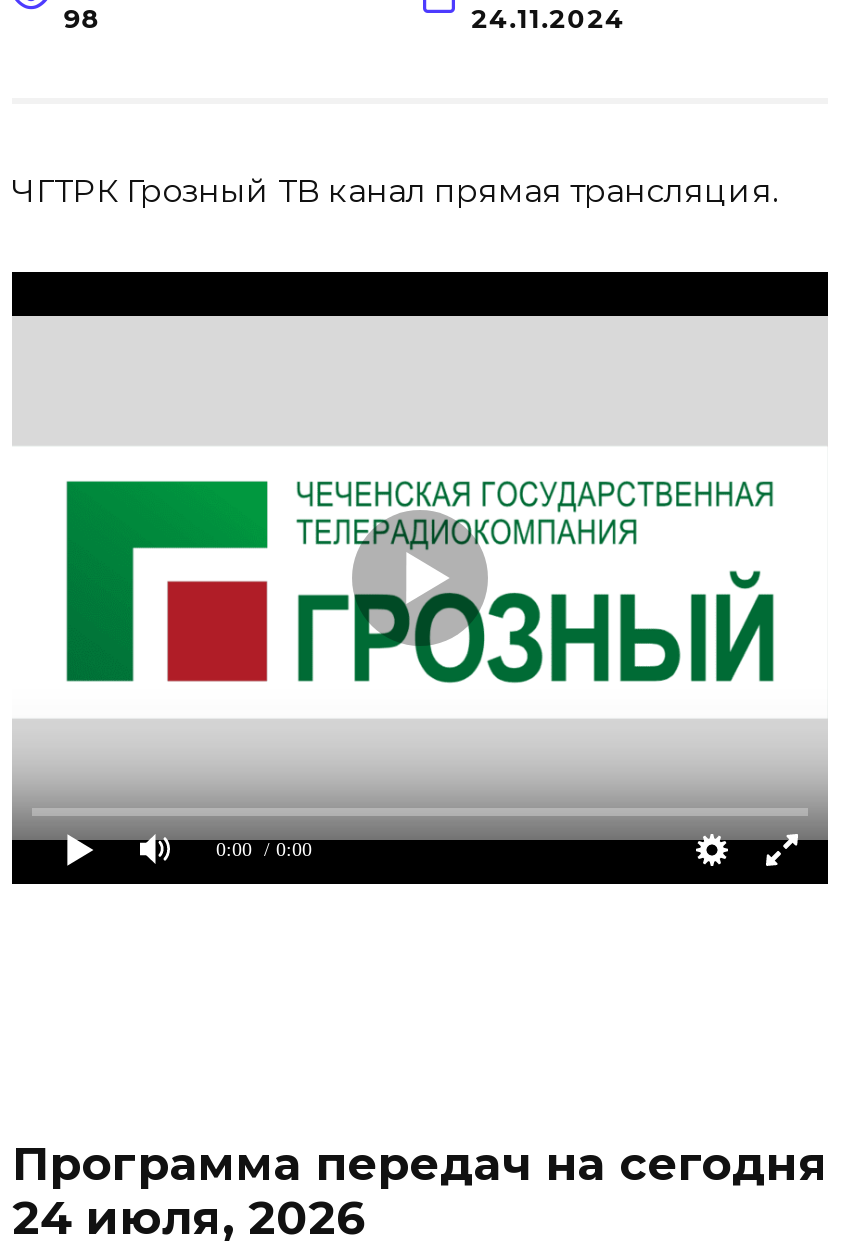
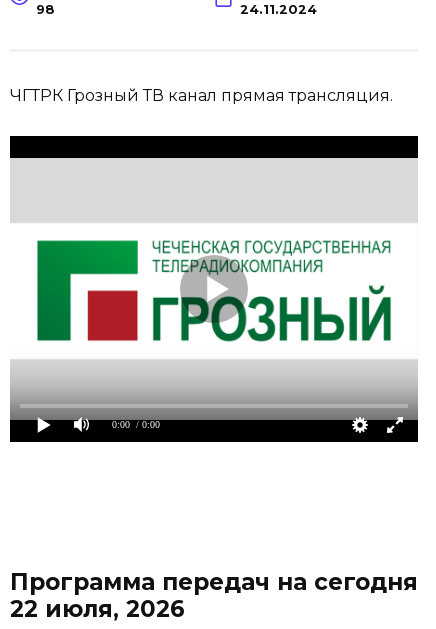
- 24 июля, 2026
+ 22 июля, 2026
